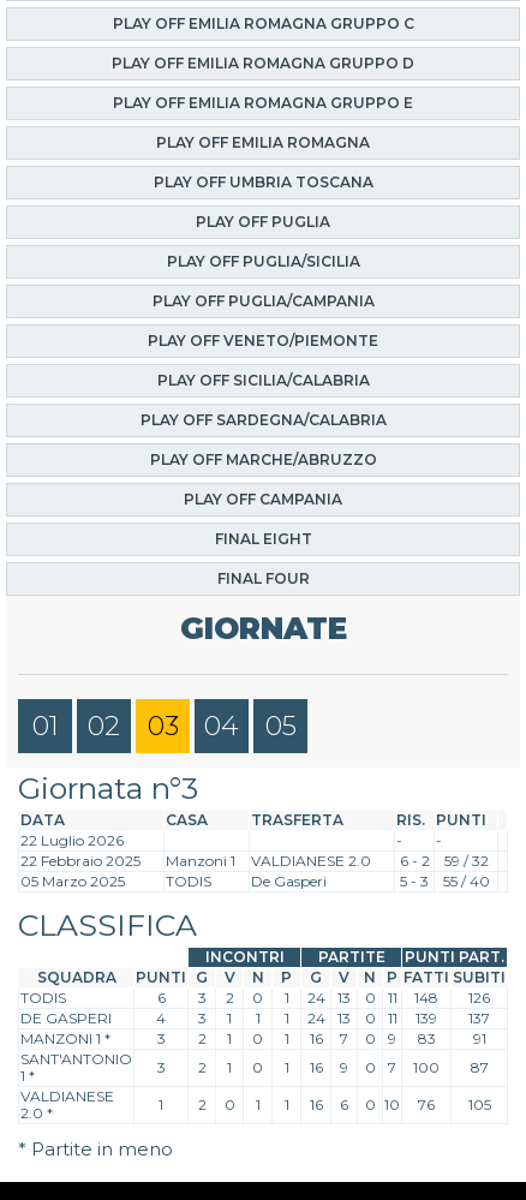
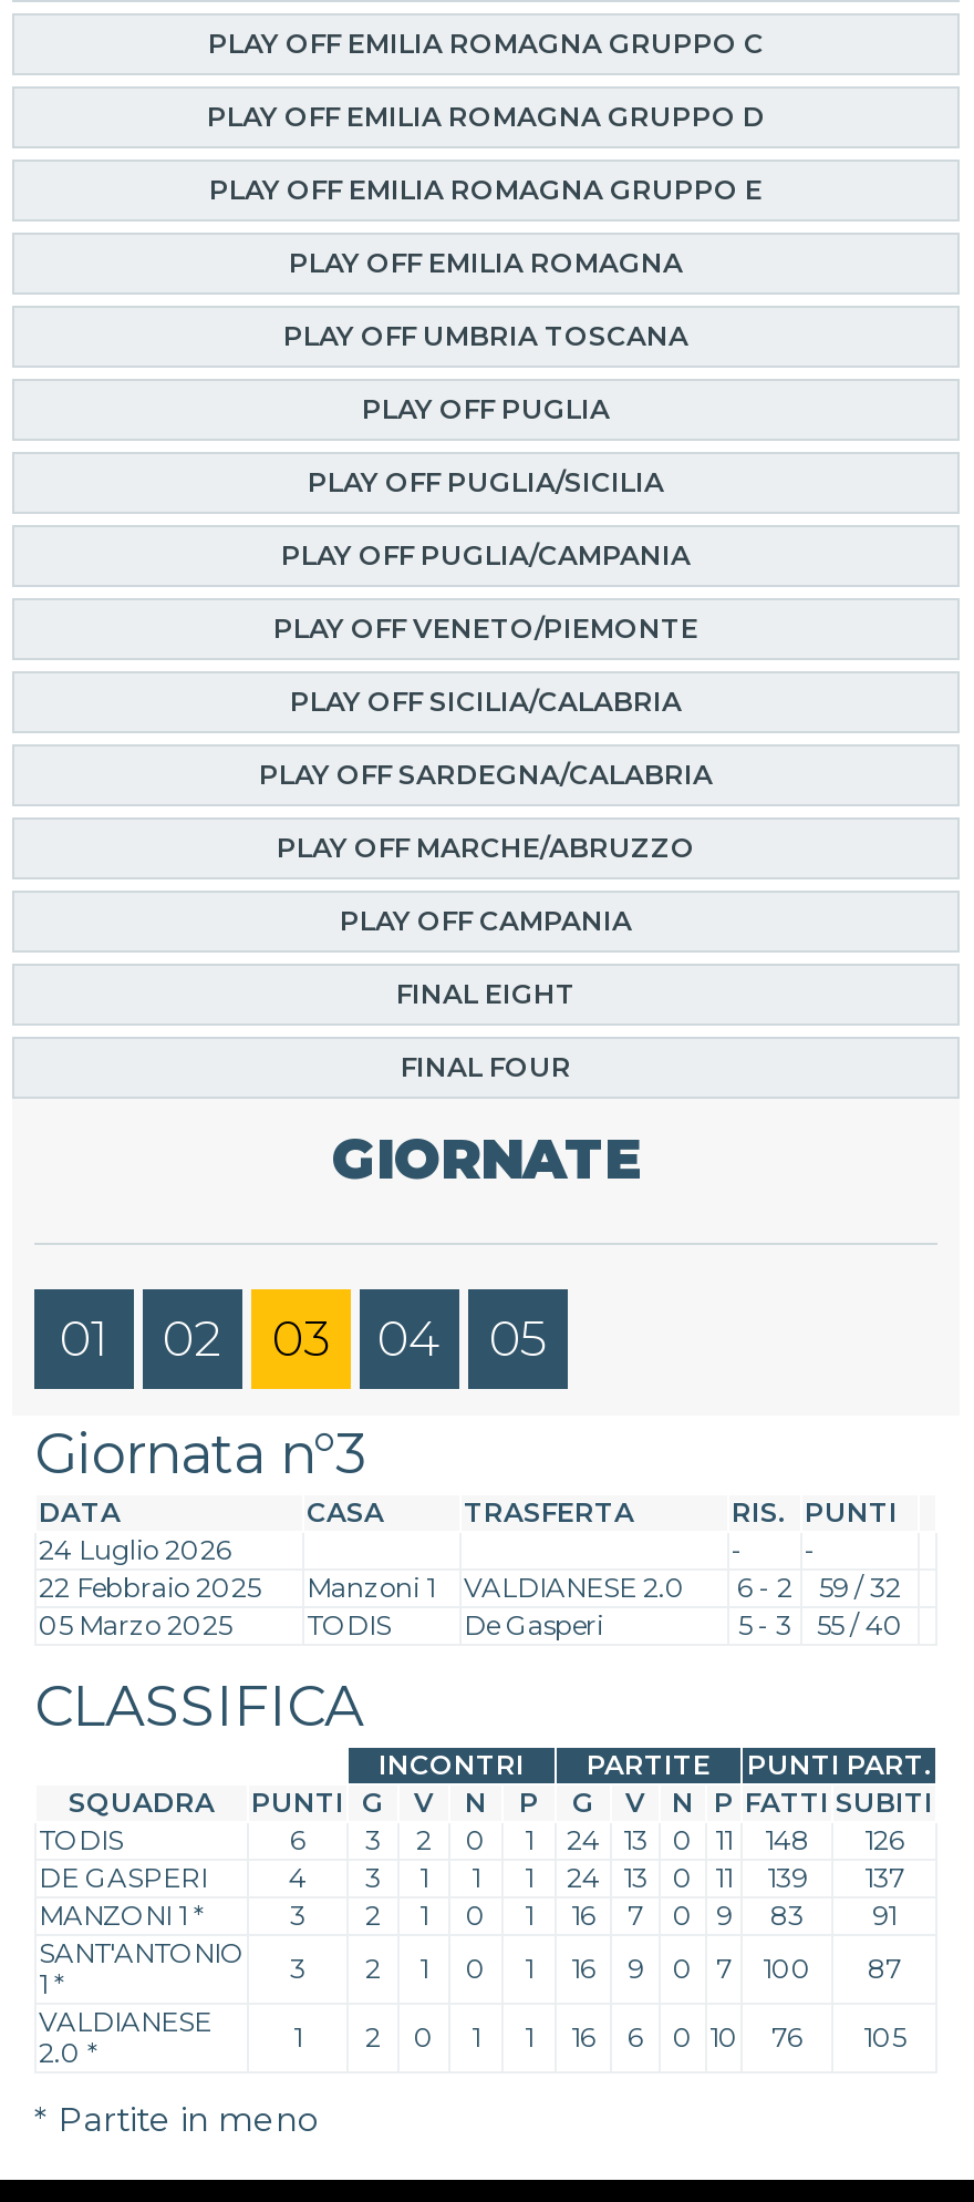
- 22 Luglio 2026
+ 24 Luglio 2026
